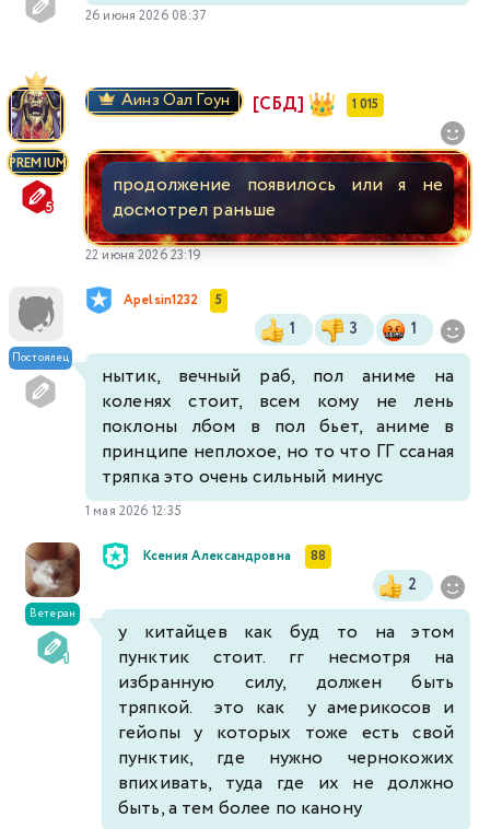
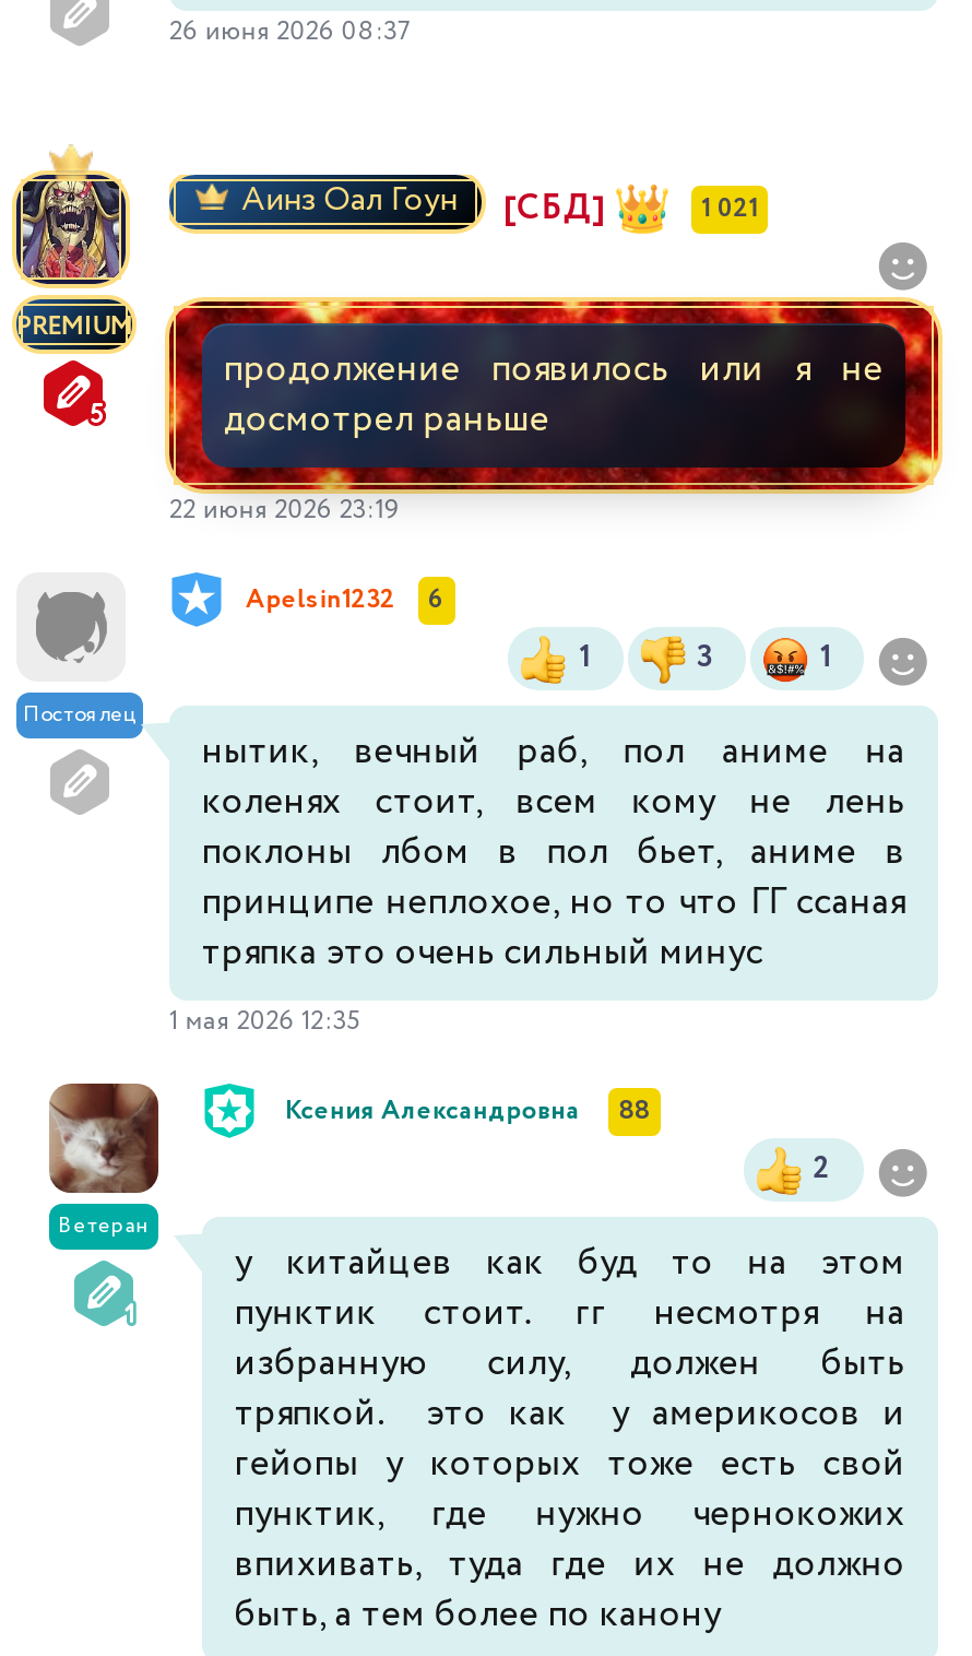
- 1 015
+ 1 021

- Apelsin1232 5
+ Apelsin1232 6
